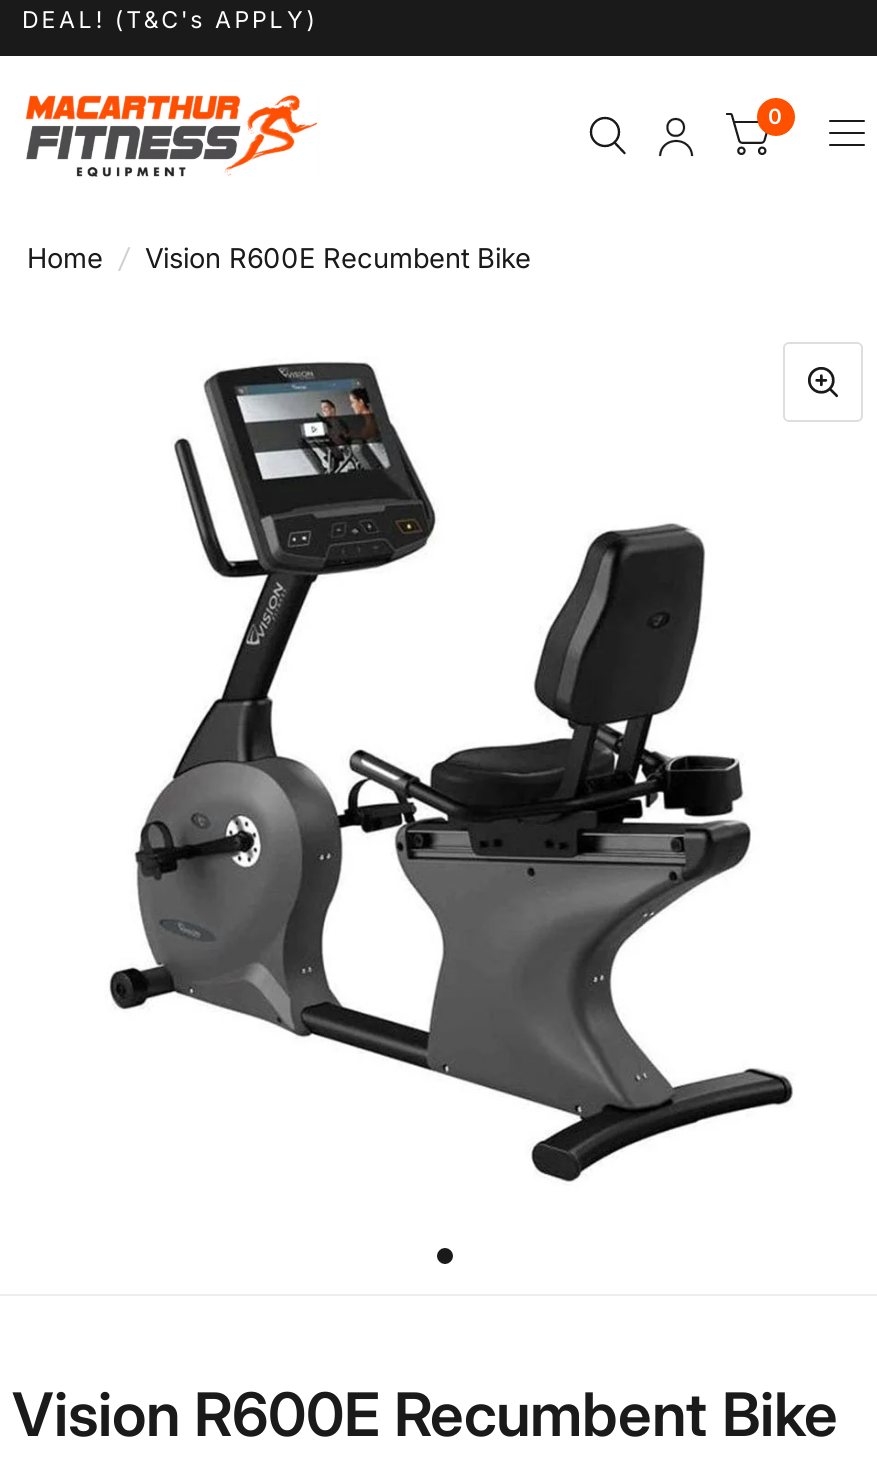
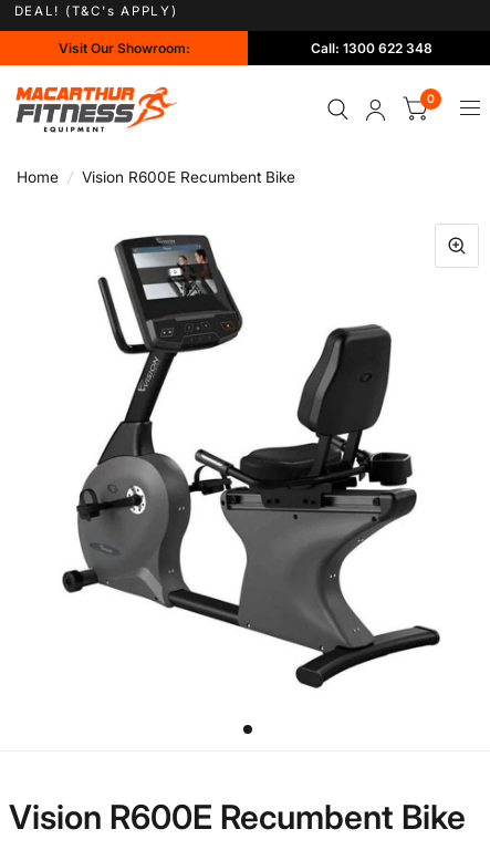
+ Visit Our Showroom:
+ Call: 1300 622 348
